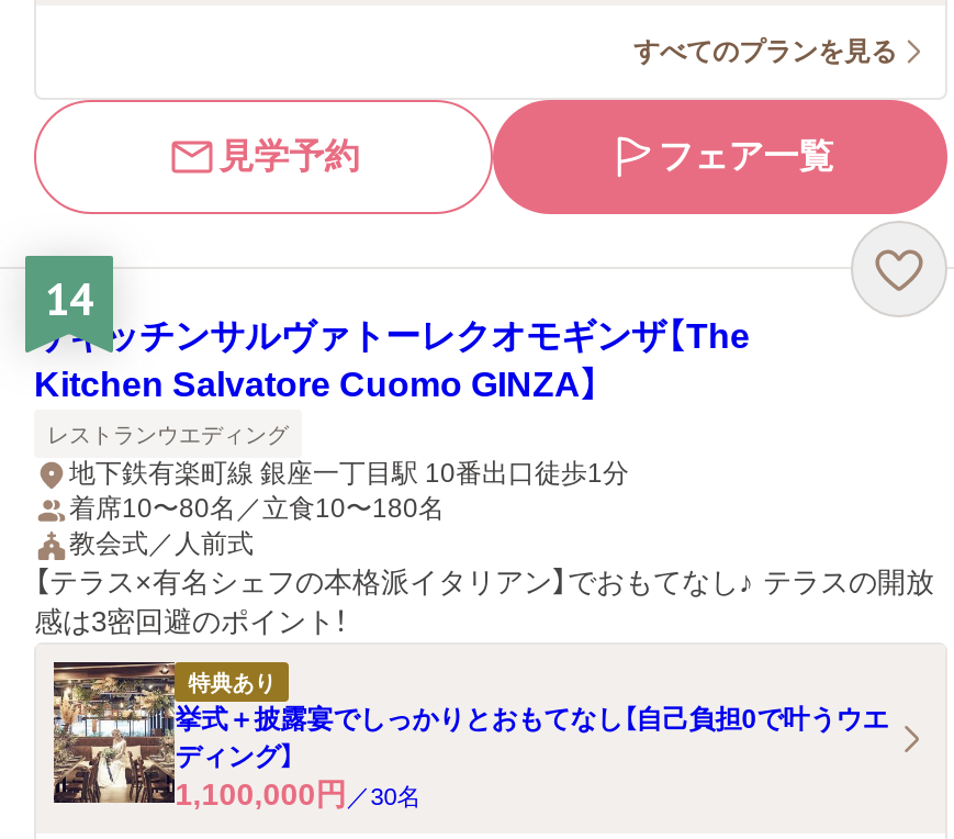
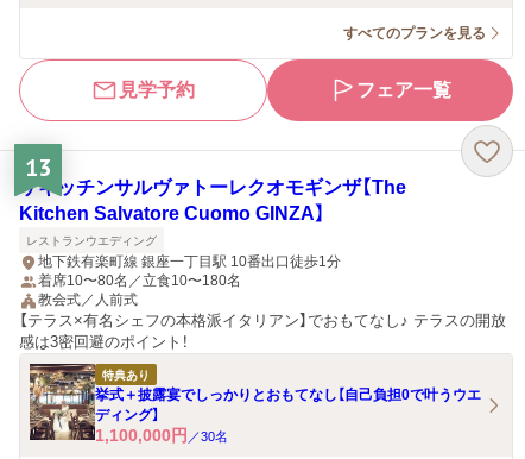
- 14
+ 13
